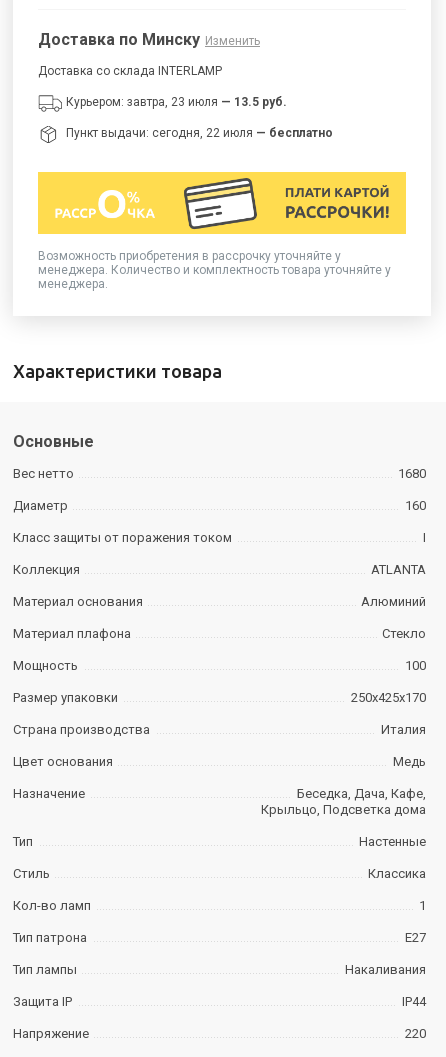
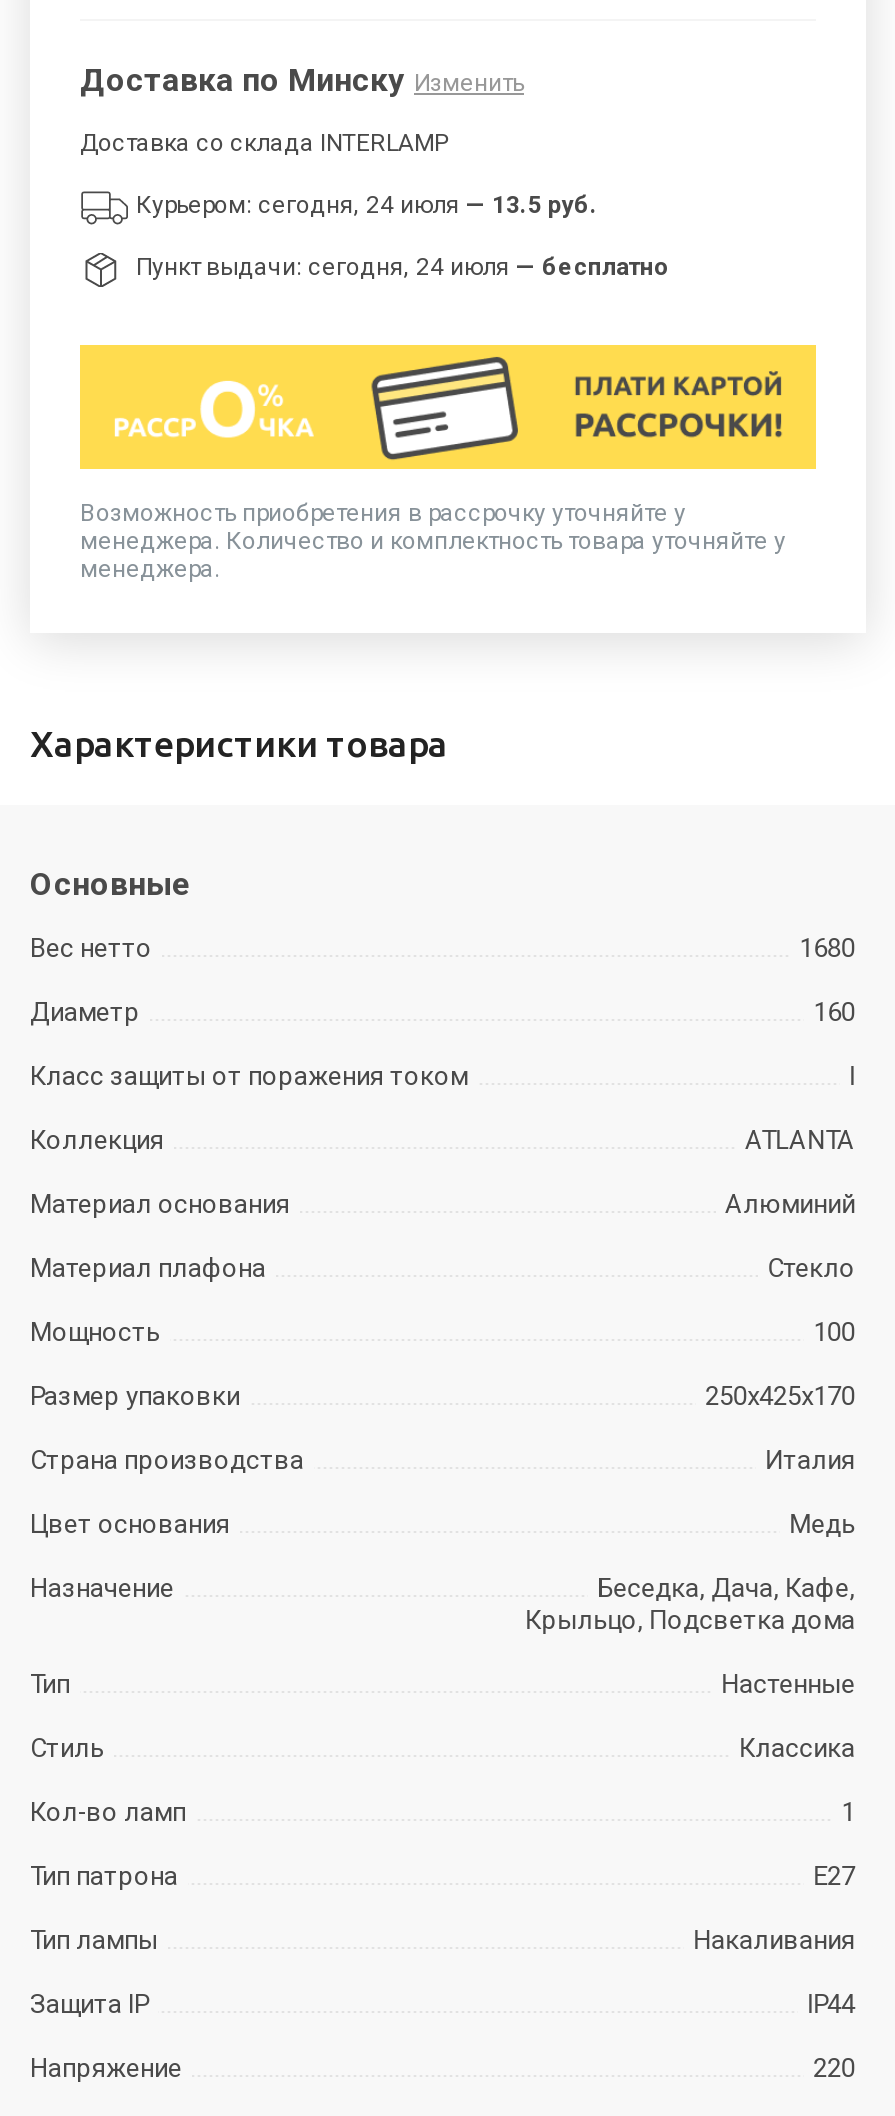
- Курьером: завтра, 23 июля — 13.5 руб.
+ Курьером: сегодня, 24 июля — 13.5 руб.

- Пункт выдачи: сегодня, 22 июля — бесплатно
+ Пункт выдачи: сегодня, 24 июля — бесплатно
